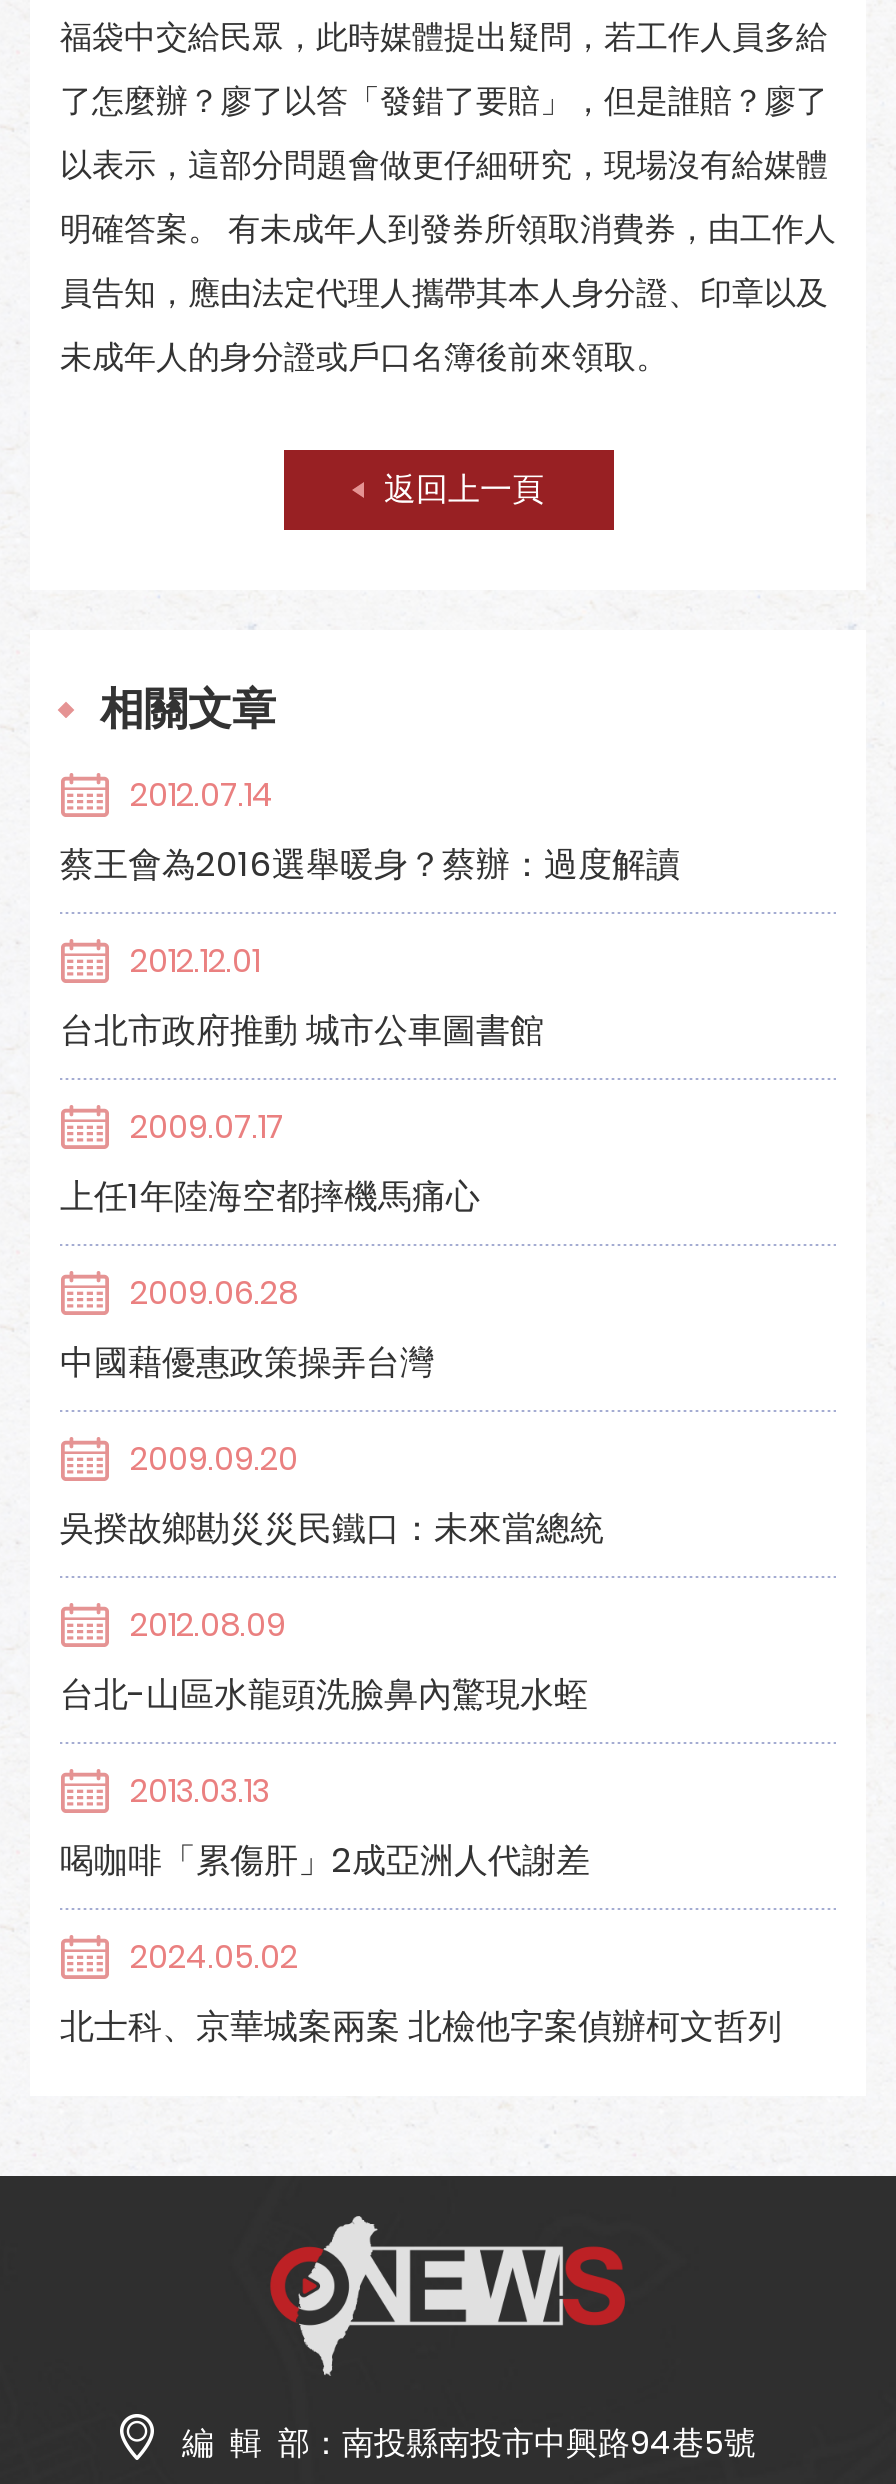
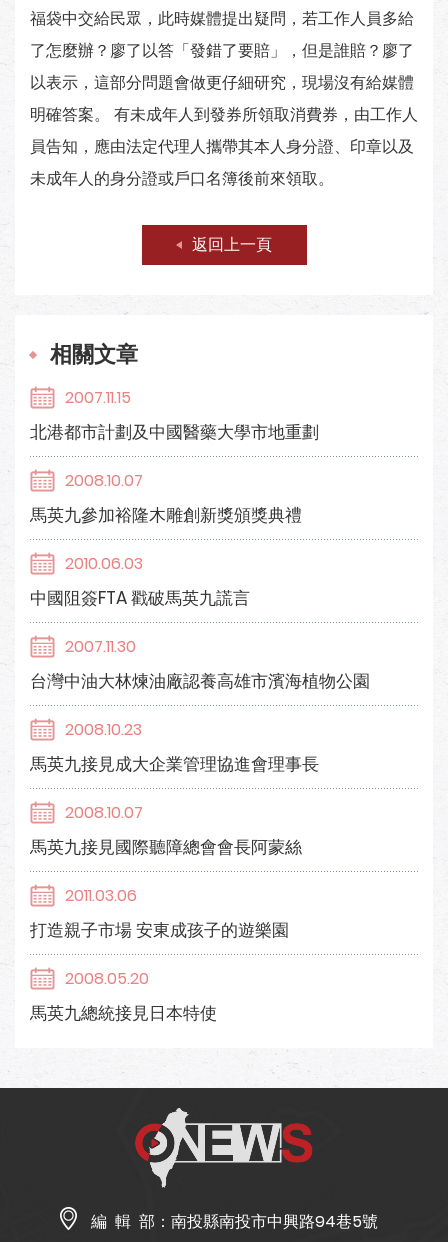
- 2012.07.14
+ 2007.11.15

- 蔡王會為2016選舉暖身？蔡辦：過度解讀
+ 北港都市計劃及中國醫藥大學市地重劃

- 2012.12.01
+ 2008.10.07

- 台北市政府推動 城市公車圖書館
+ 馬英九參加裕隆木雕創新獎頒獎典禮

- 2009.07.17
+ 2010.06.03

- 上任1年陸海空都摔機馬痛心
+ 中國阻簽FTA 戳破馬英九謊言

- 2009.06.28
+ 2007.11.30

- 中國藉優惠政策操弄台灣
+ 台灣中油大林煉油廠認養高雄市濱海植物公園

- 2009.09.20
+ 2008.10.23

- 吳揆故鄉勘災災民鐵口：未來當總統
+ 馬英九接見成大企業管理協進會理事長

- 2012.08.09
+ 2008.10.07

- 台北-山區水龍頭洗臉鼻內驚現水蛭
+ 馬英九接見國際聽障總會會長阿蒙絲

- 2013.03.13
+ 2011.03.06

- 喝咖啡「累傷肝」2成亞洲人代謝差
+ 打造親子市場 安東成孩子的遊樂園

- 2024.05.02
+ 2008.05.20

- 北士科、京華城案兩案 北檢他字案偵辦柯文哲列
+ 馬英九總統接見日本特使
